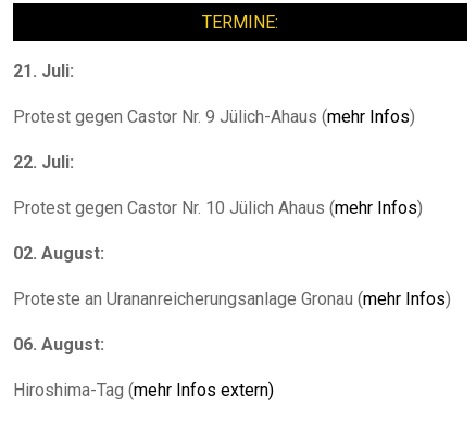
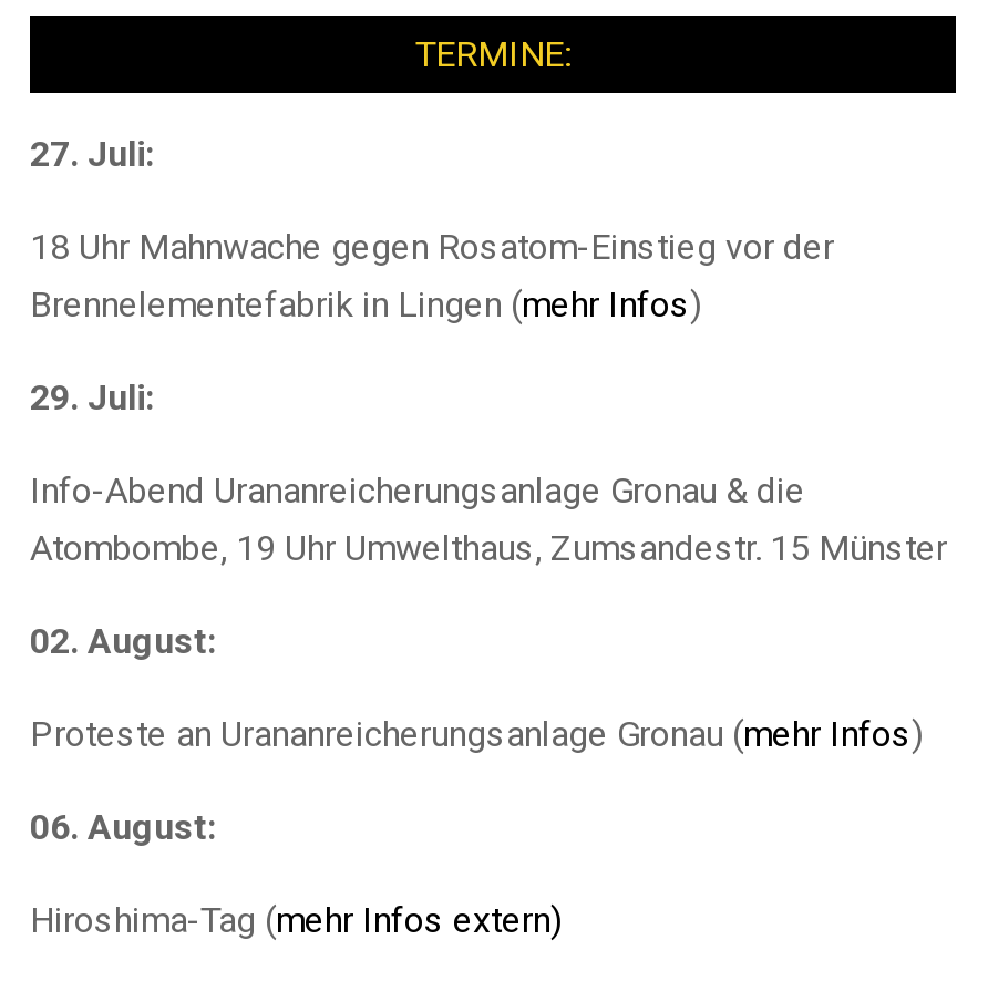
- 21. Juli:
+ 27. Juli:

- Protest gegen Castor Nr. 9 Jülich-Ahaus (mehr Infos)
+ 18 Uhr Mahnwache gegen Rosatom-Einstieg vor der
+ Brennelementefabrik in Lingen (mehr Infos)

- 22. Juli:
+ 29. Juli:

- Protest gegen Castor Nr. 10 Jülich Ahaus (mehr Infos)
+ Info-Abend Urananreicherungsanlage Gronau & die
+ Atombombe, 19 Uhr Umwelthaus, Zumsandestr. 15 Münster
